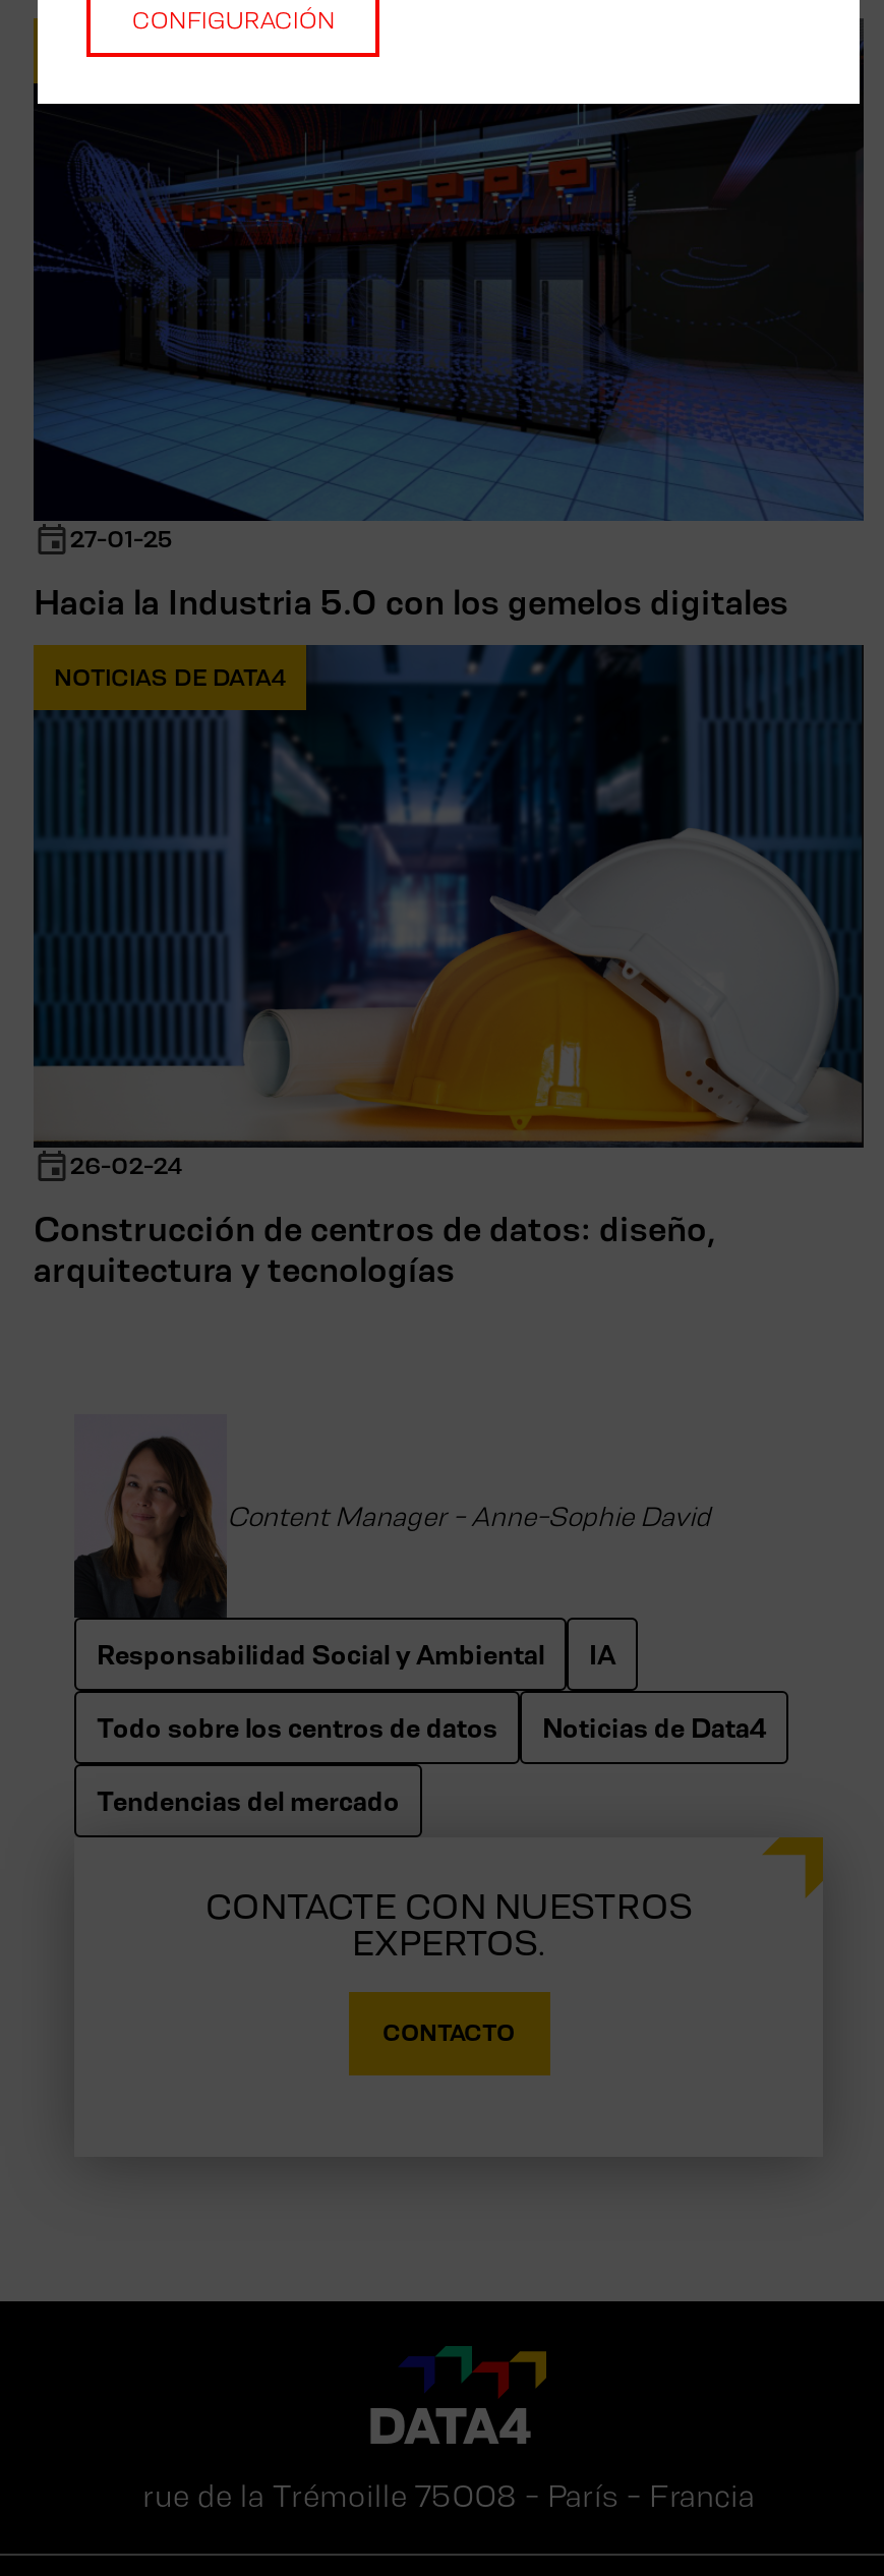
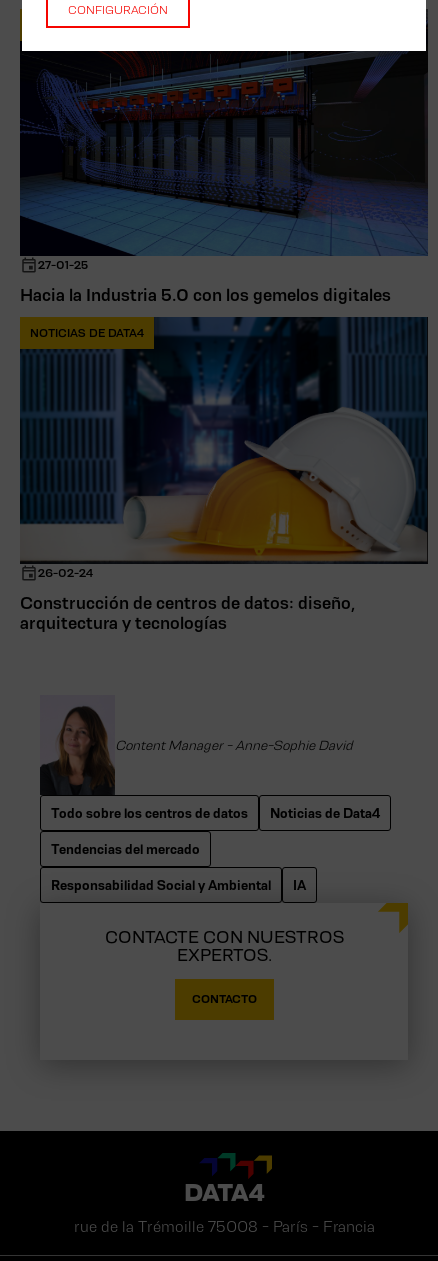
moved down: Responsabilidad Social y Ambiental | IA

moved up: Todo sobre los centros de datos | Noticias de Data4 | Tendencias del mercado
